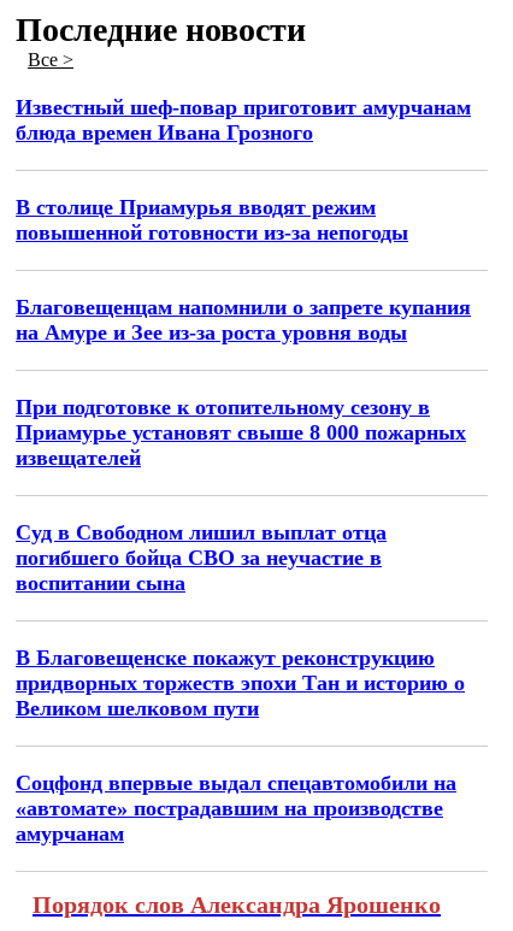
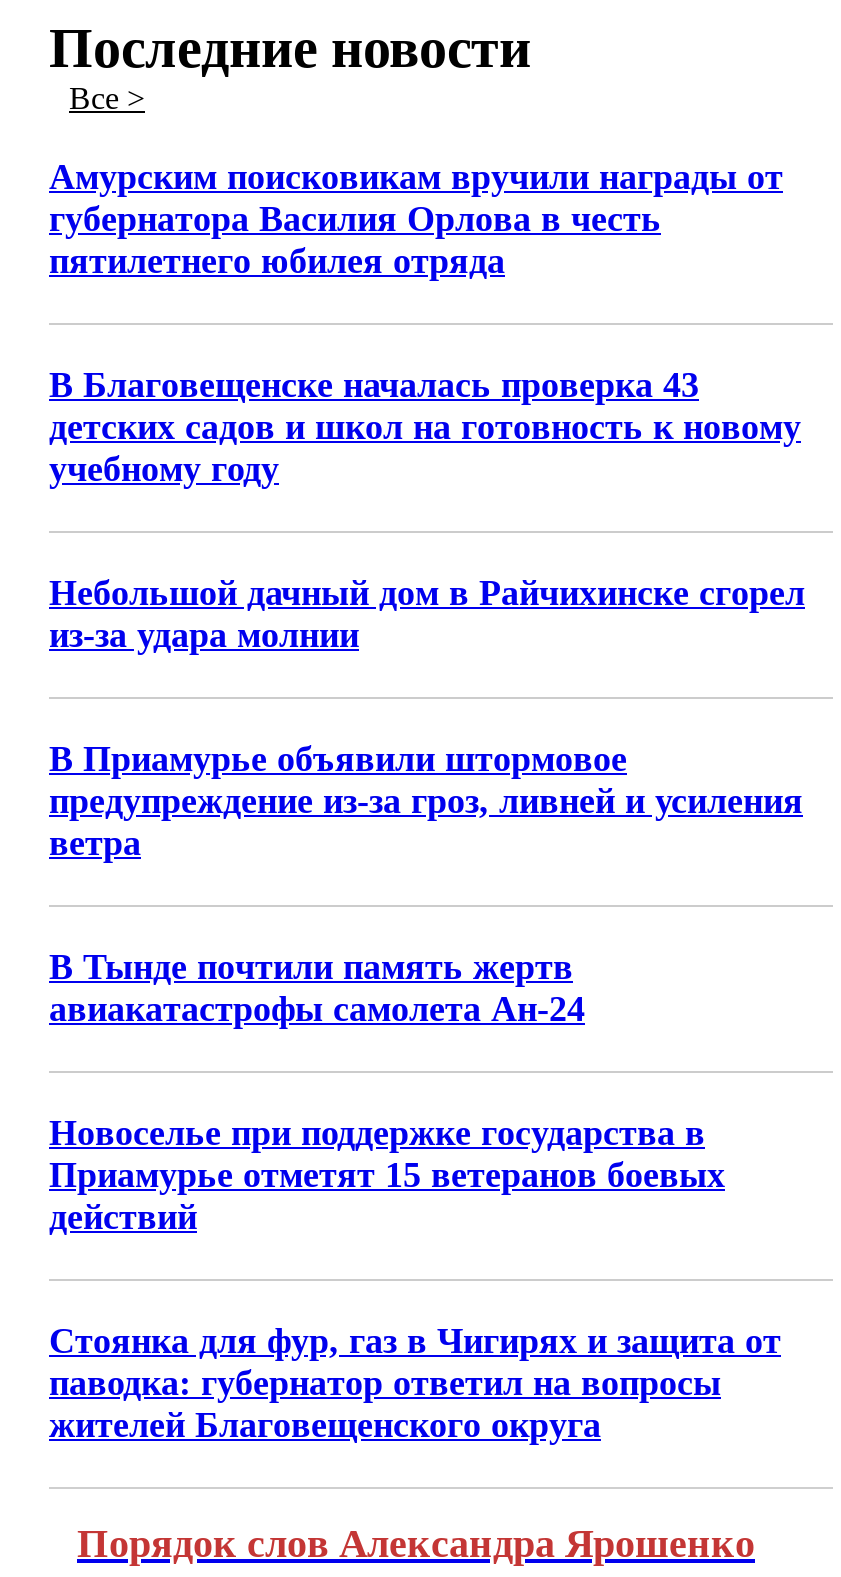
- Известный шеф-повар приготовит амурчанам
- блюда времен Ивана Грозного
+ Амурским поисковикам вручили награды от
+ губернатора Василия Орлова в честь
+ пятилетнего юбилея отряда

- В столице Приамурья вводят режим
- повышенной готовности из-за непогоды
+ В Благовещенске началась проверка 43
+ детских садов и школ на готовность к новому
+ учебному году

- Благовещенцам напомнили о запрете купания
- на Амуре и Зее из-за роста уровня воды
+ Небольшой дачный дом в Райчихинске сгорел
+ из-за удара молнии

- При подготовке к отопительному сезону в
- Приамурье установят свыше 8 000 пожарных
- извещателей
+ В Приамурье объявили штормовое
+ предупреждение из-за гроз, ливней и усиления
+ ветра

- Суд в Свободном лишил выплат отца
- погибшего бойца СВО за неучастие в
- воспитании сына
+ В Тынде почтили память жертв
+ авиакатастрофы самолета Ан-24

- В Благовещенске покажут реконструкцию
- придворных торжеств эпохи Тан и историю о
- Великом шелковом пути
+ Новоселье при поддержке государства в
+ Приамурье отметят 15 ветеранов боевых
+ действий

- Соцфонд впервые выдал спецавтомобили на
- «автомате» пострадавшим на производстве
- амурчанам
+ Стоянка для фур, газ в Чигирях и защита от
+ паводка: губернатор ответил на вопросы
+ жителей Благовещенского округа
